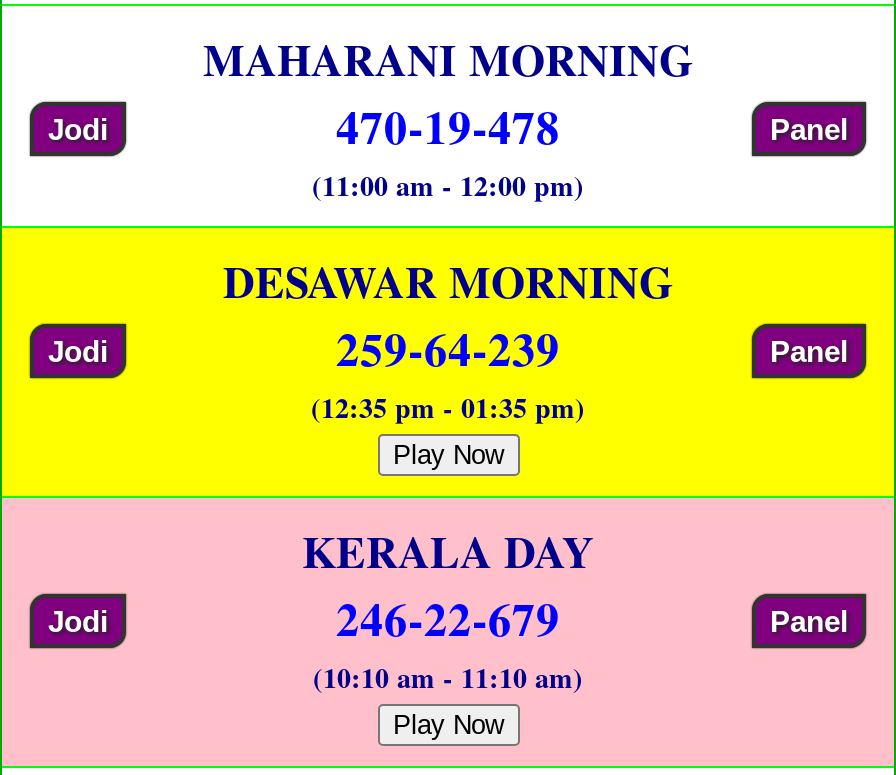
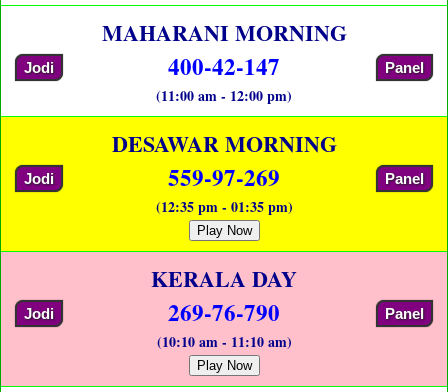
- 470-19-478
+ 400-42-147

- 259-64-239
+ 559-97-269

- 246-22-679
+ 269-76-790
